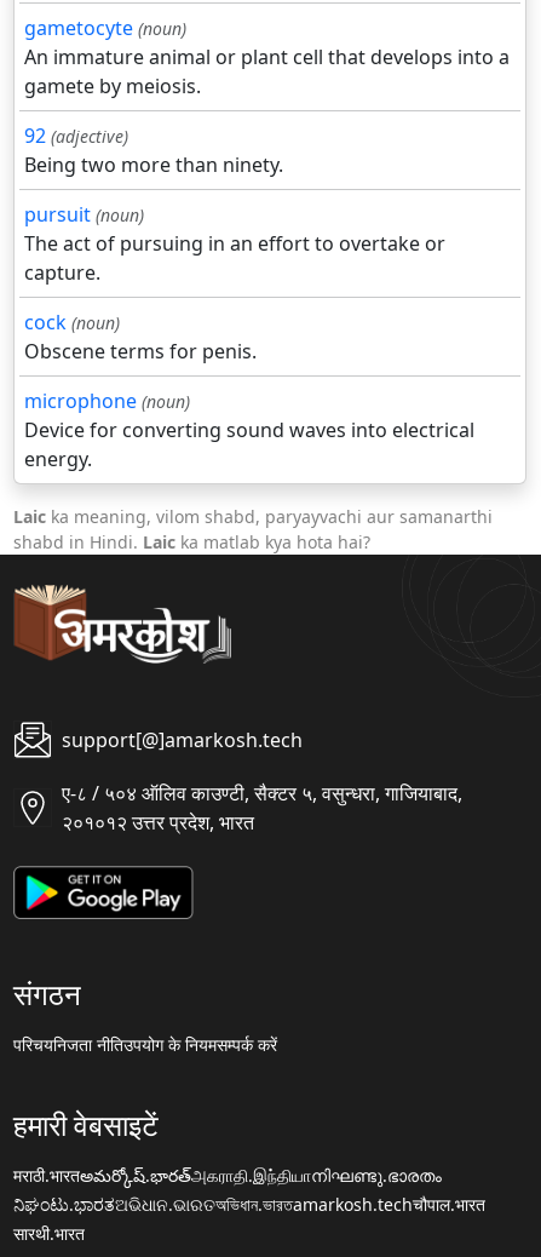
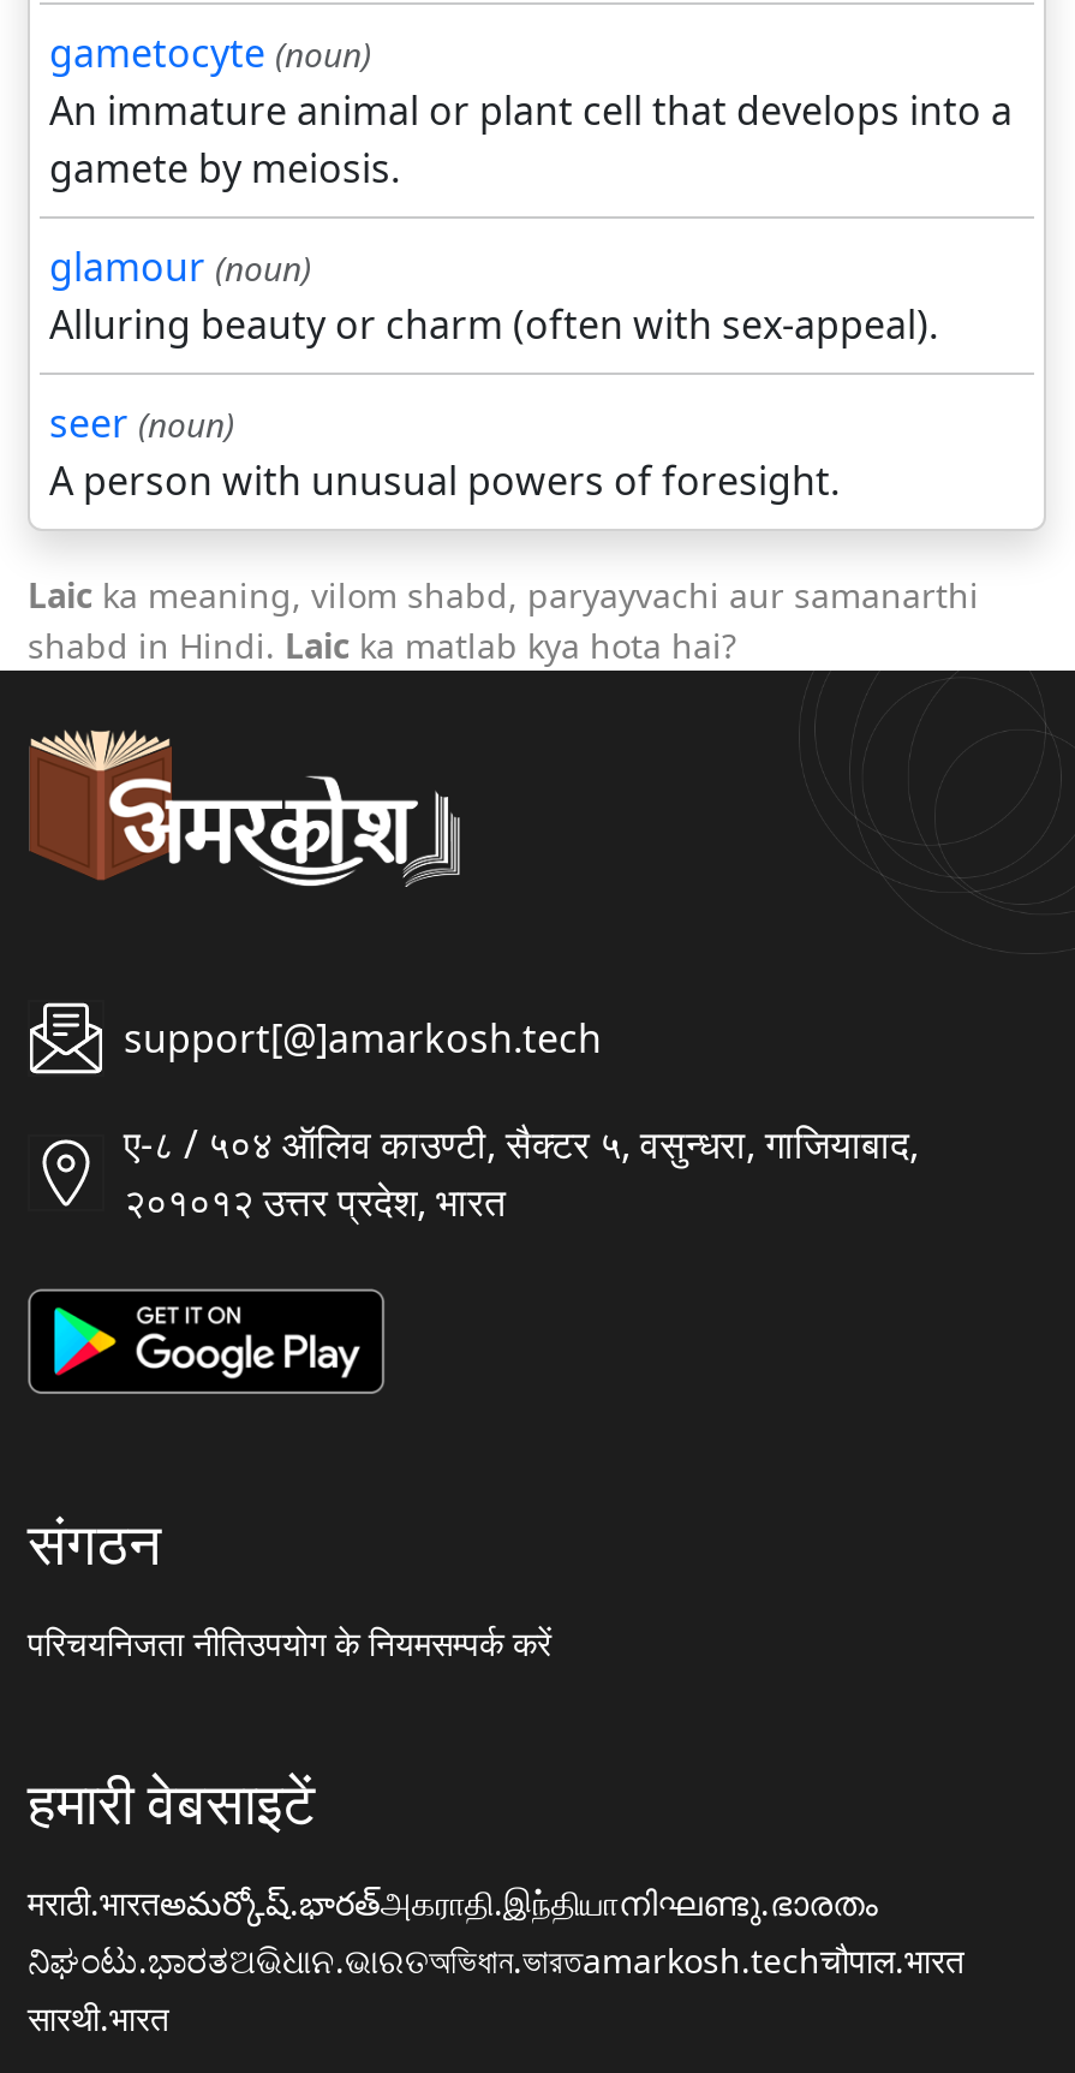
- 92 (adjective)
- Being two more than ninety.
- pursuit (noun)
- The act of pursuing in an effort to overtake or
- capture.
- cock (noun)
- Obscene terms for penis.
- microphone (noun)
- Device for converting sound waves into electrical
- energy.
+ glamour (noun)
+ Alluring beauty or charm (often with sex-appeal).
+ seer (noun)
+ A person with unusual powers of foresight.
